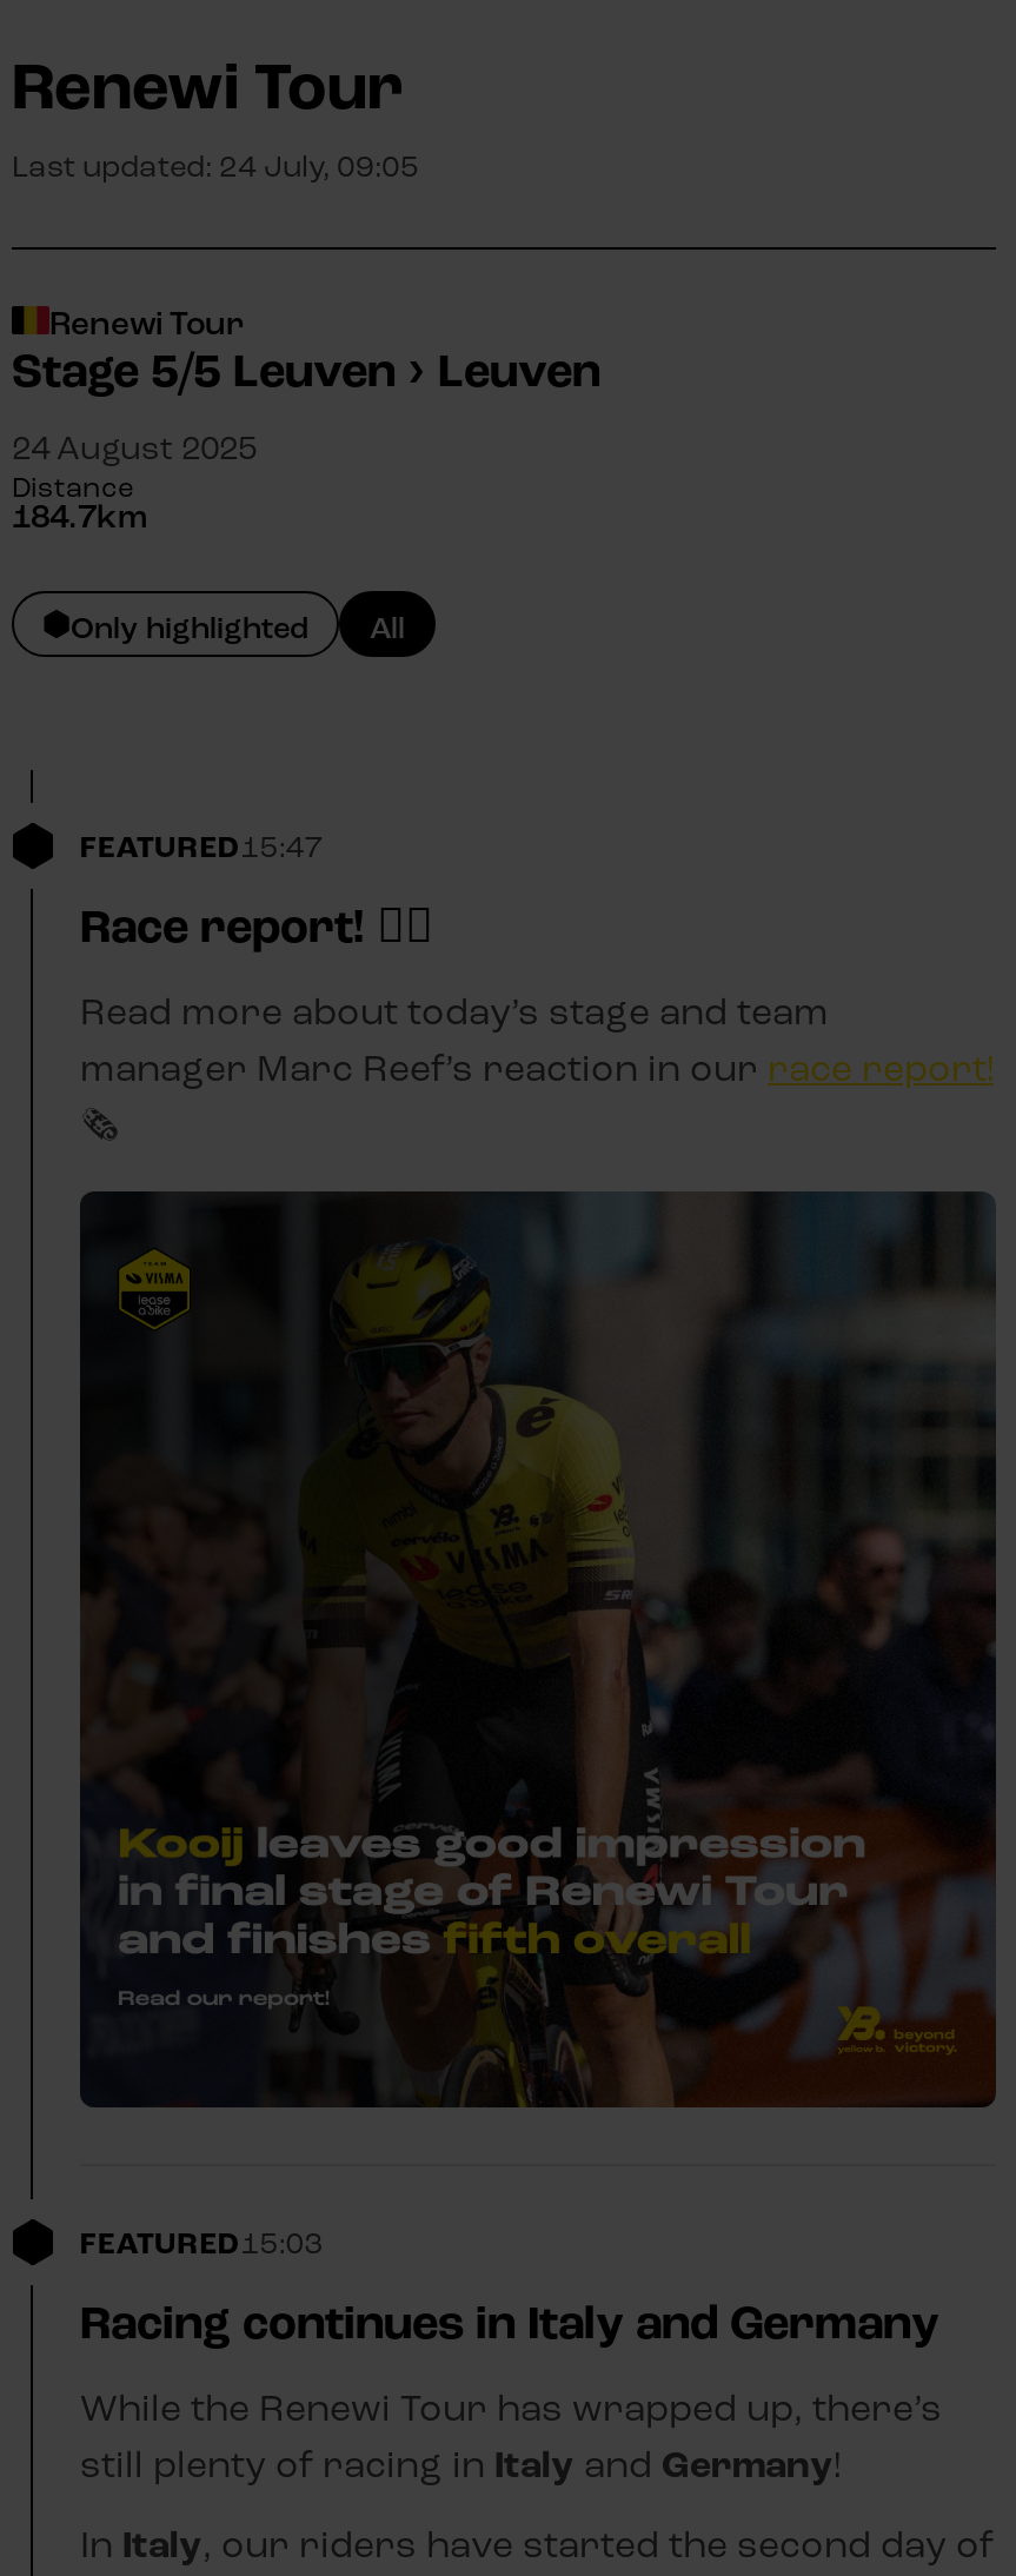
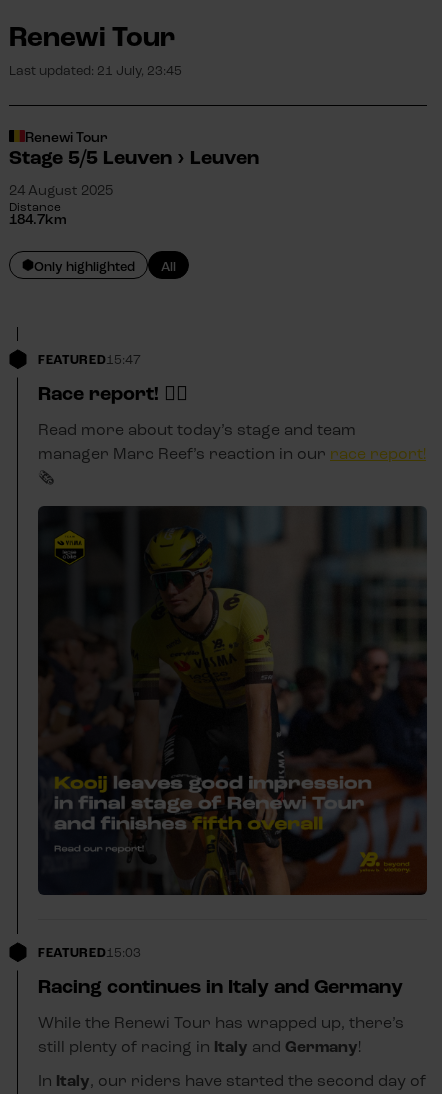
- Last updated: 24 July, 09:05
+ Last updated: 21 July, 23:45
